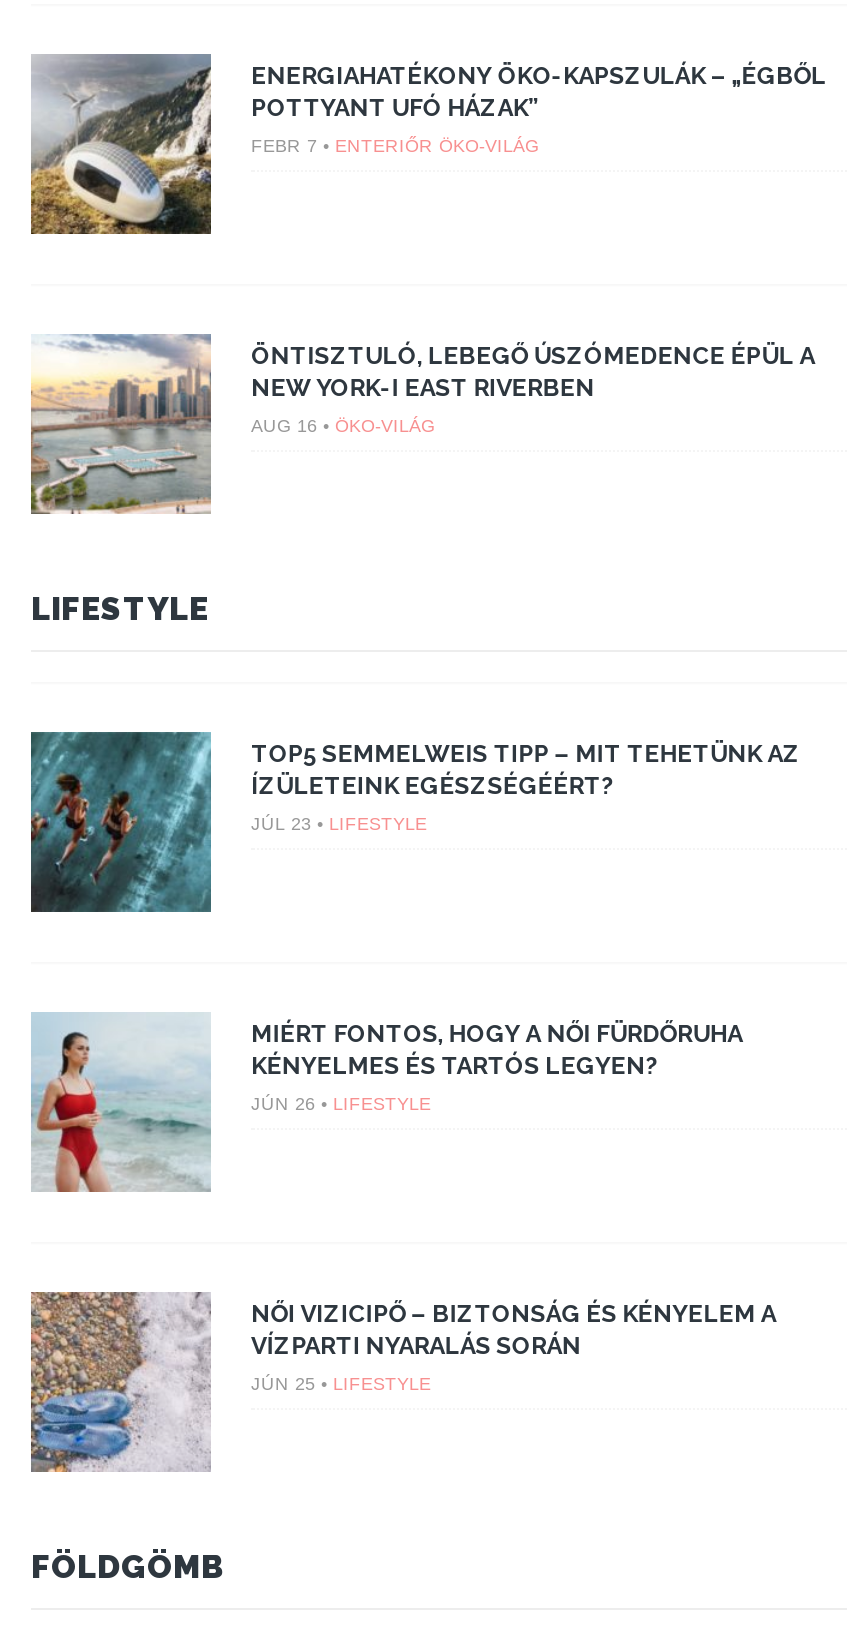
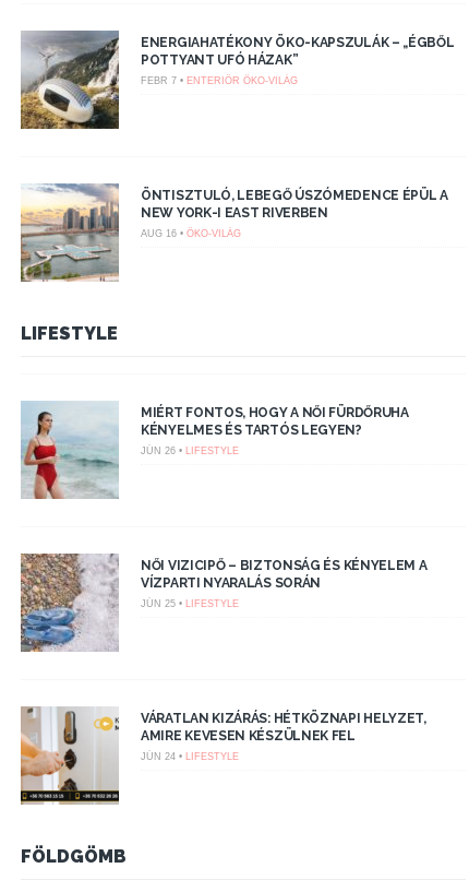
- [image]
- TOP5 SEMMELWEIS TIPP – MIT TEHETÜNK AZ
- ÍZÜLETEINK EGÉSZSÉGÉÉRT?
- JÚL 23 • LIFESTYLE

moved up: [image] | MIÉRT FONTOS, HOGY A NŐI FÜRDŐRUHA | KÉNYELMES ÉS TARTÓS LEGYEN? | JÚN 26 • LIFESTYLE | NŐI VIZICIPŐ – BIZTONSÁG ÉS KÉNYELEM A | VÍZPARTI NYARALÁS SORÁN | JÚN 25 • LIFESTYLE

+ [image]
+ VÁRATLAN KIZÁRÁS: HÉTKÖZNAPI HELYZET,
+ AMIRE KEVESEN KÉSZÜLNEK FEL
+ JÚN 24 • LIFESTYLE
